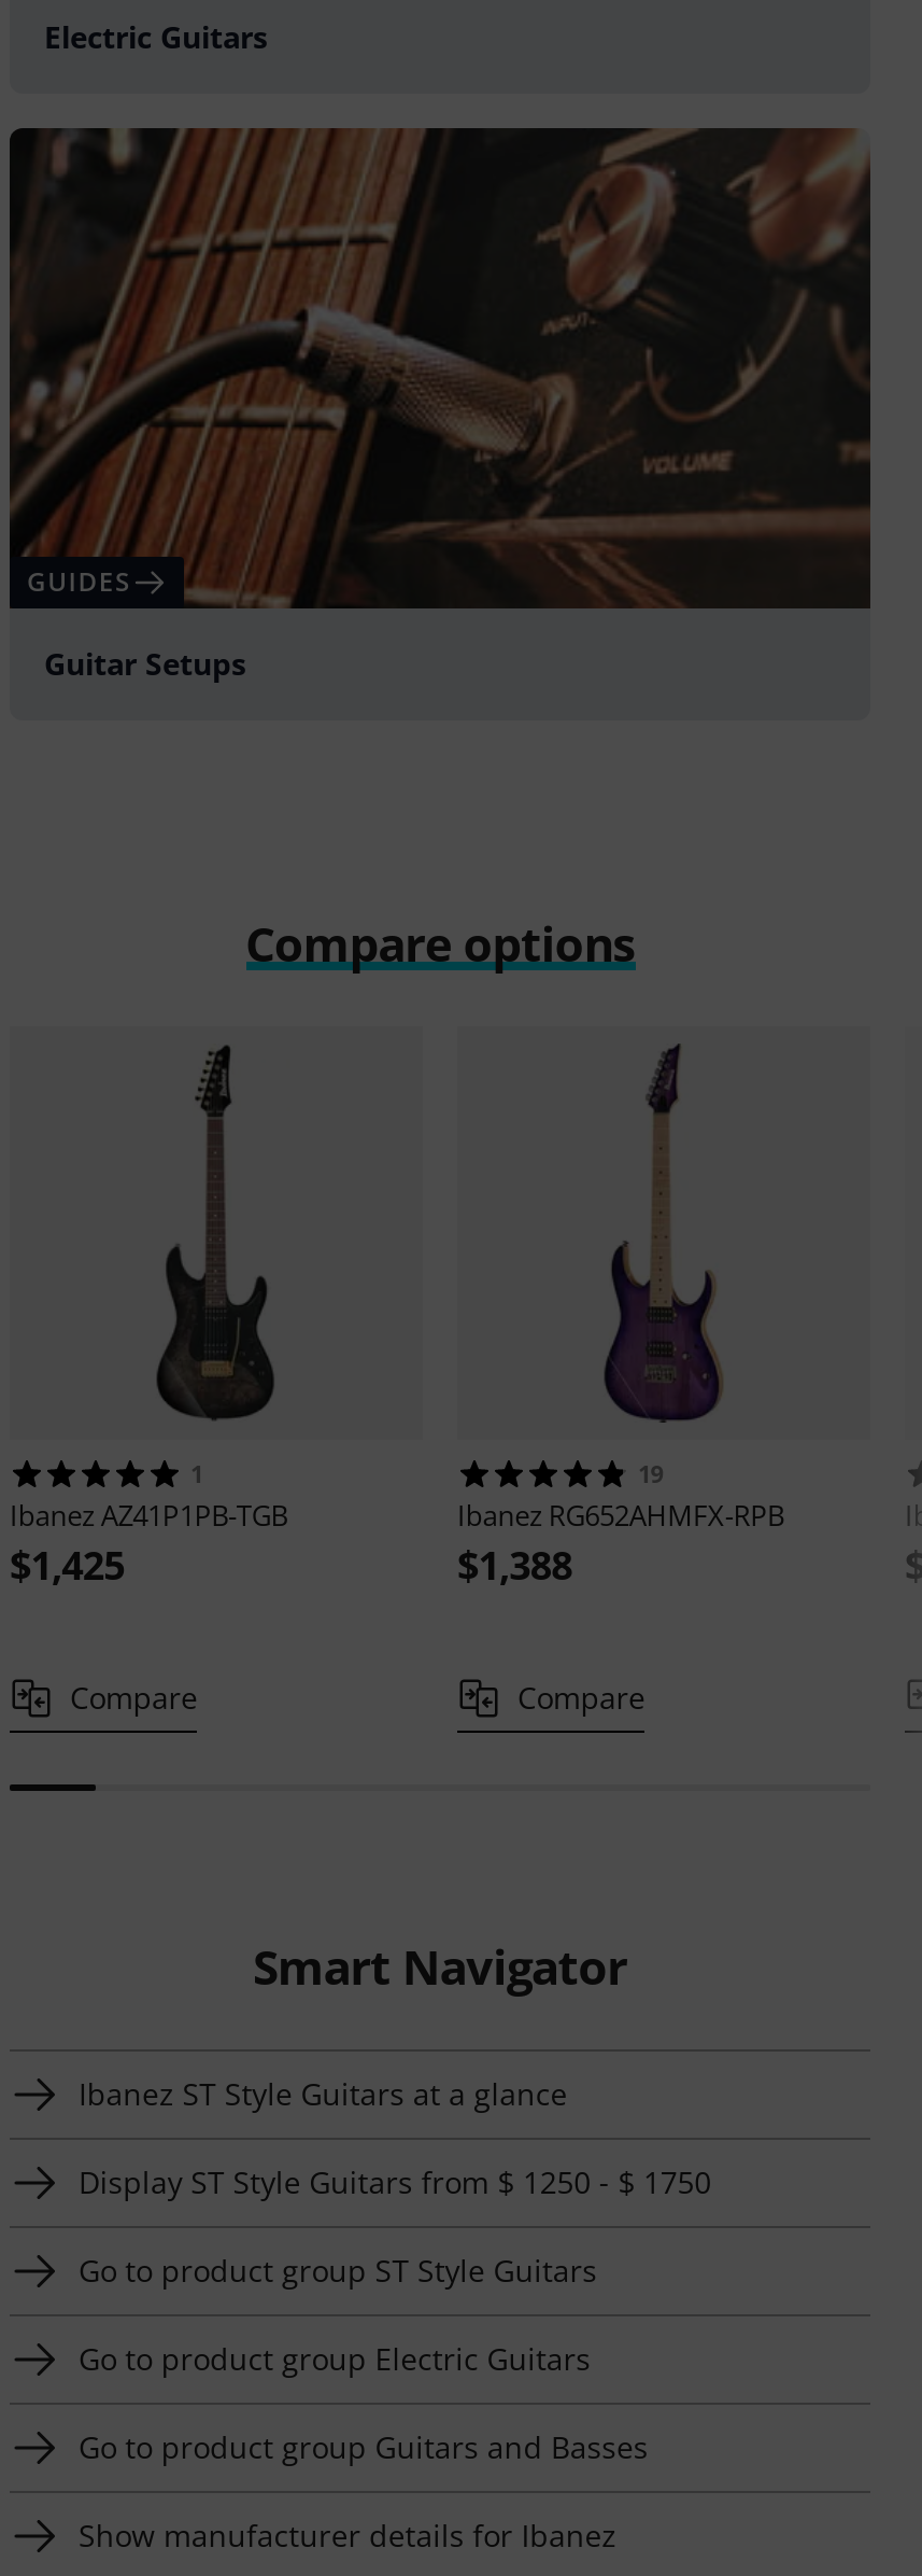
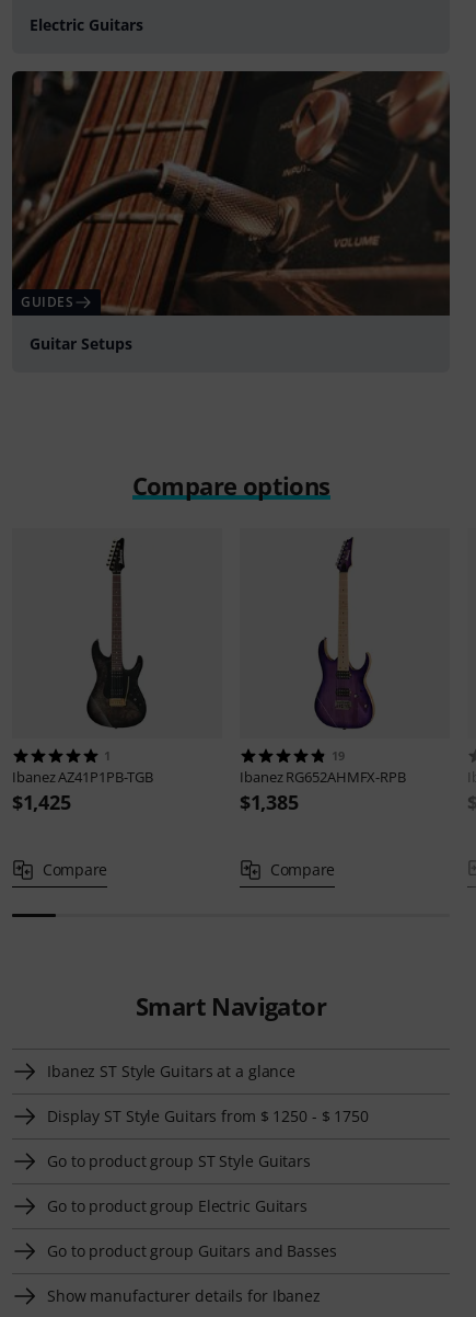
- $1,388
+ $1,385
